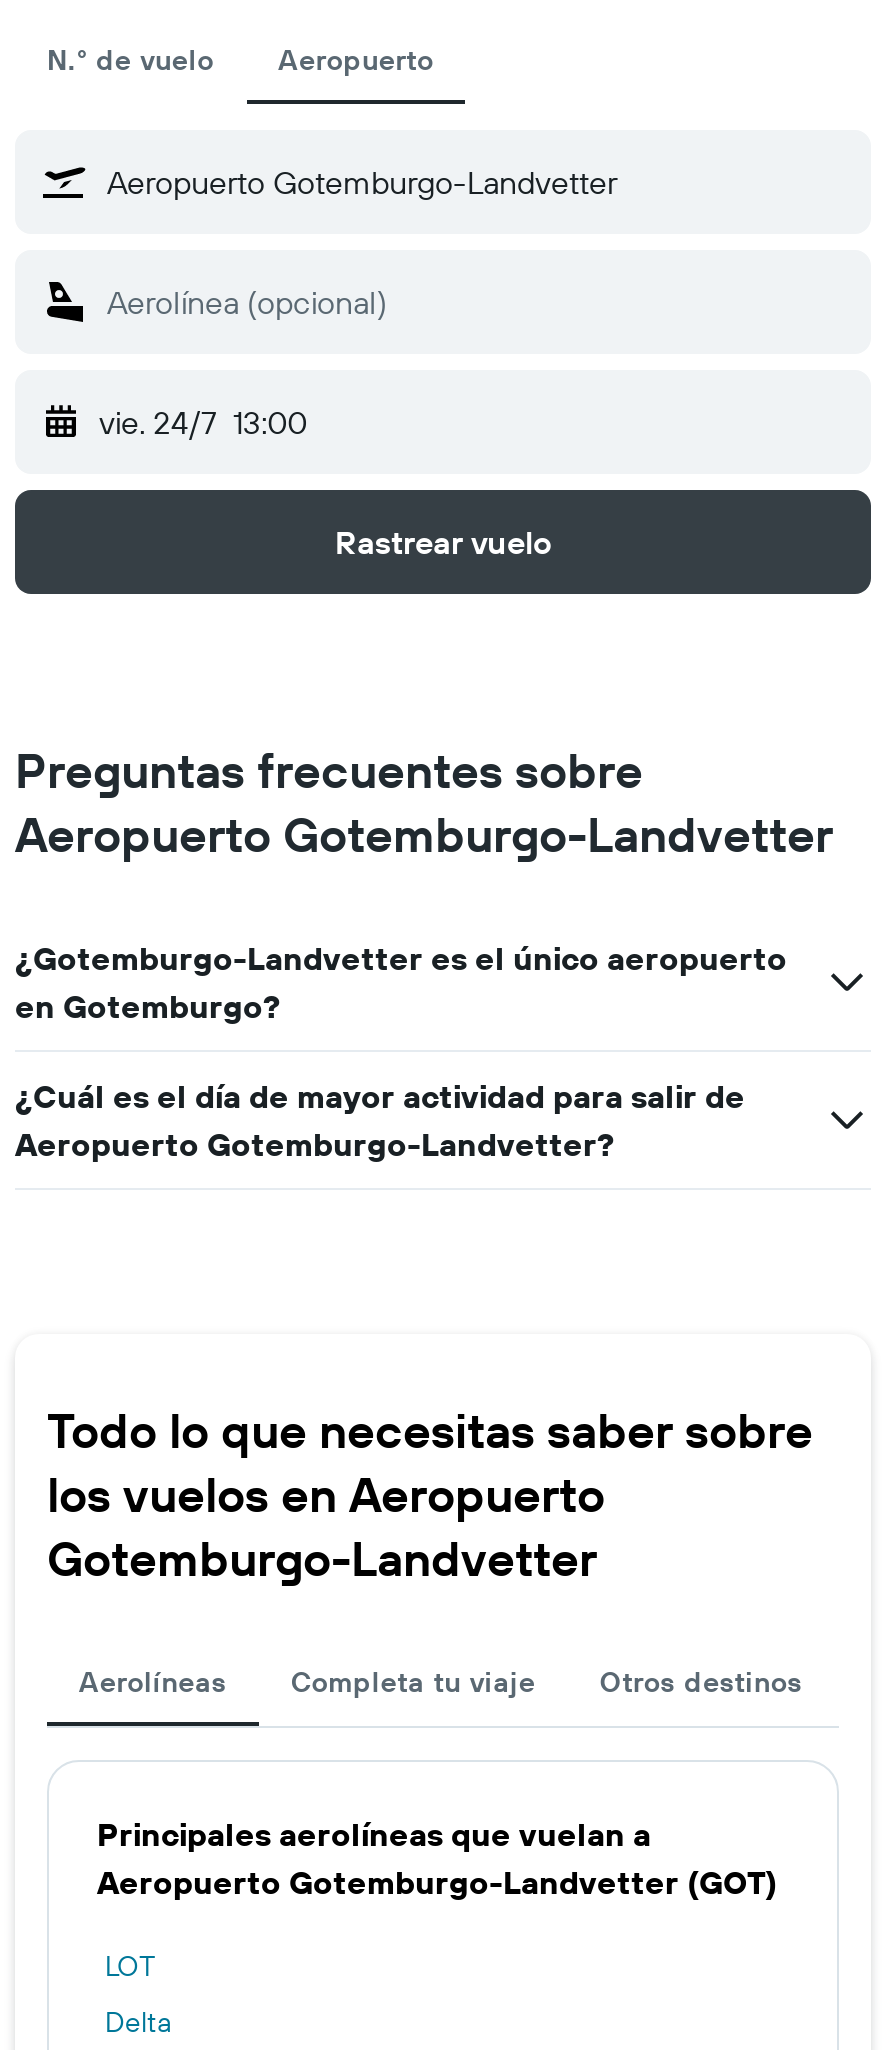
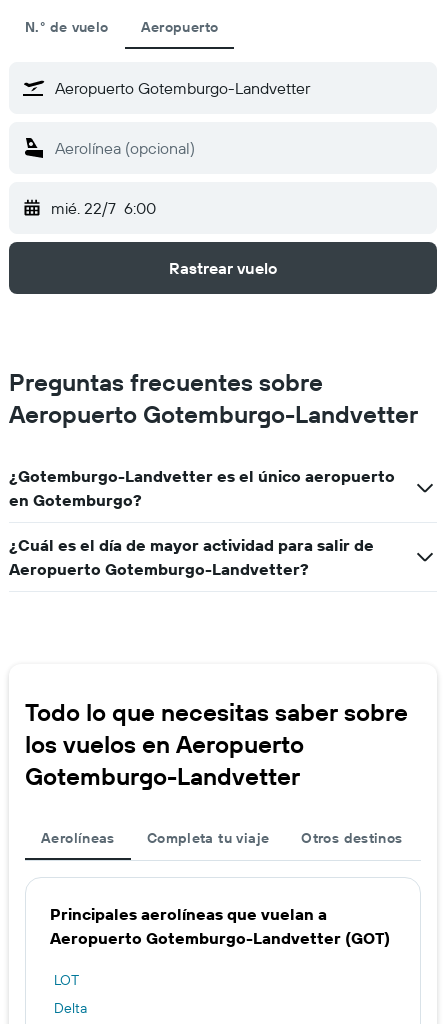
- vie. 24/7 13:00
+ mié. 22/7 6:00
